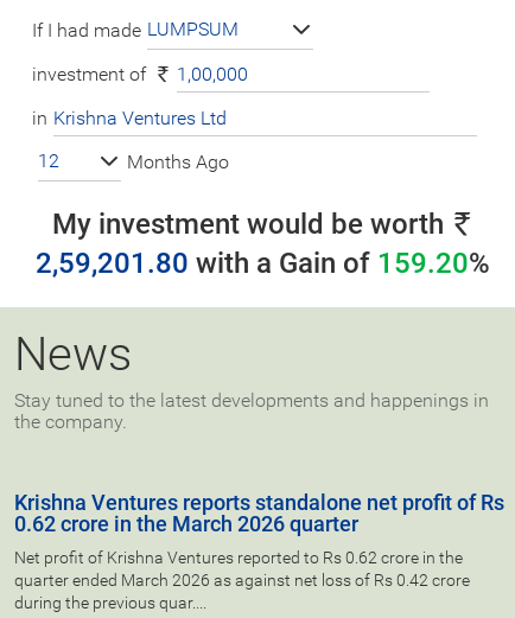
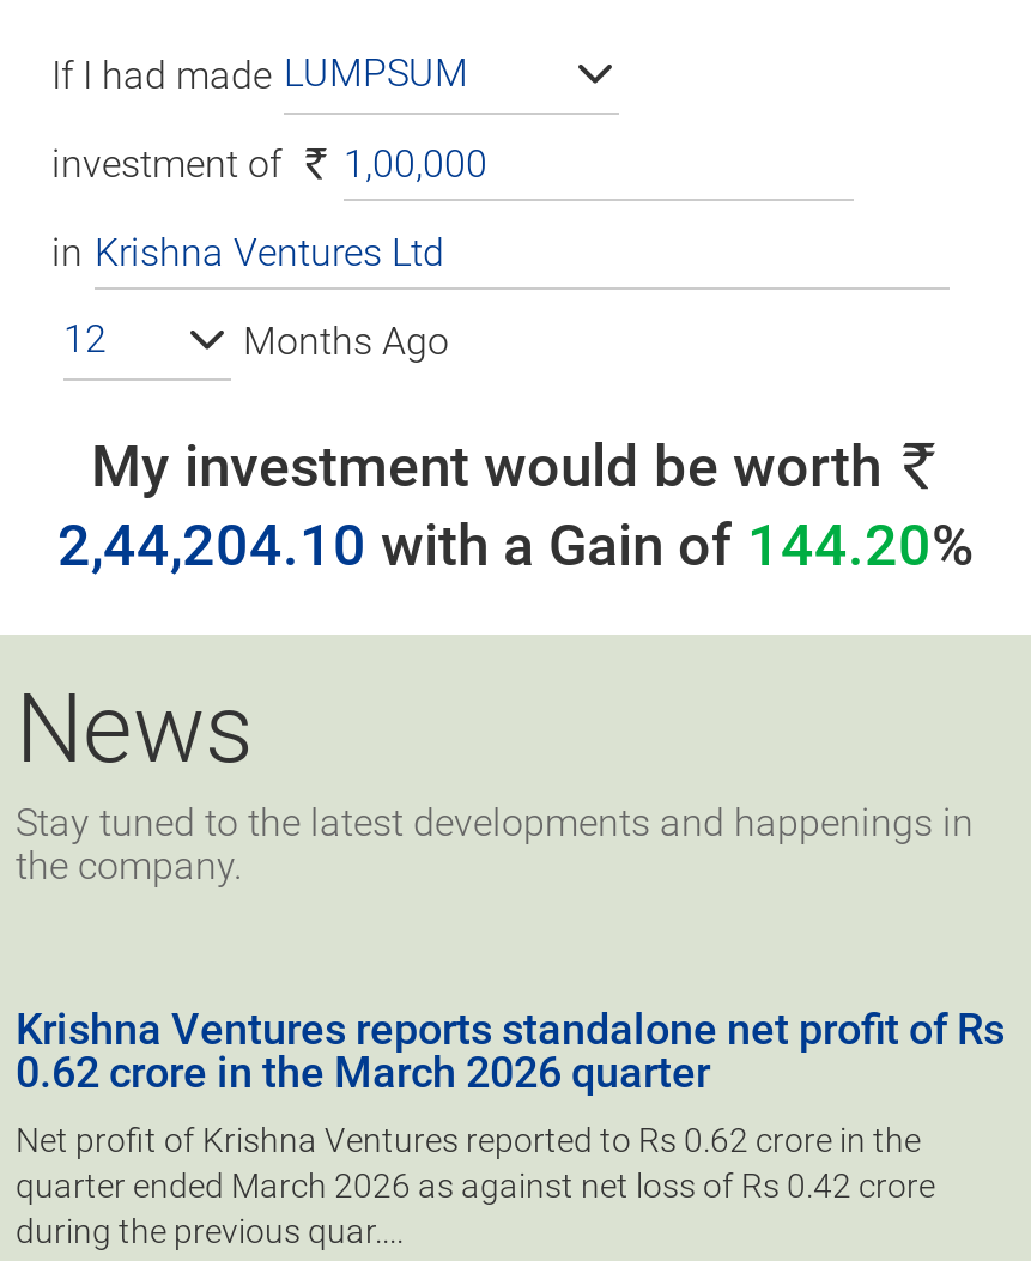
- 2,59,201.80 with a Gain of 159.20%
+ 2,44,204.10 with a Gain of 144.20%
